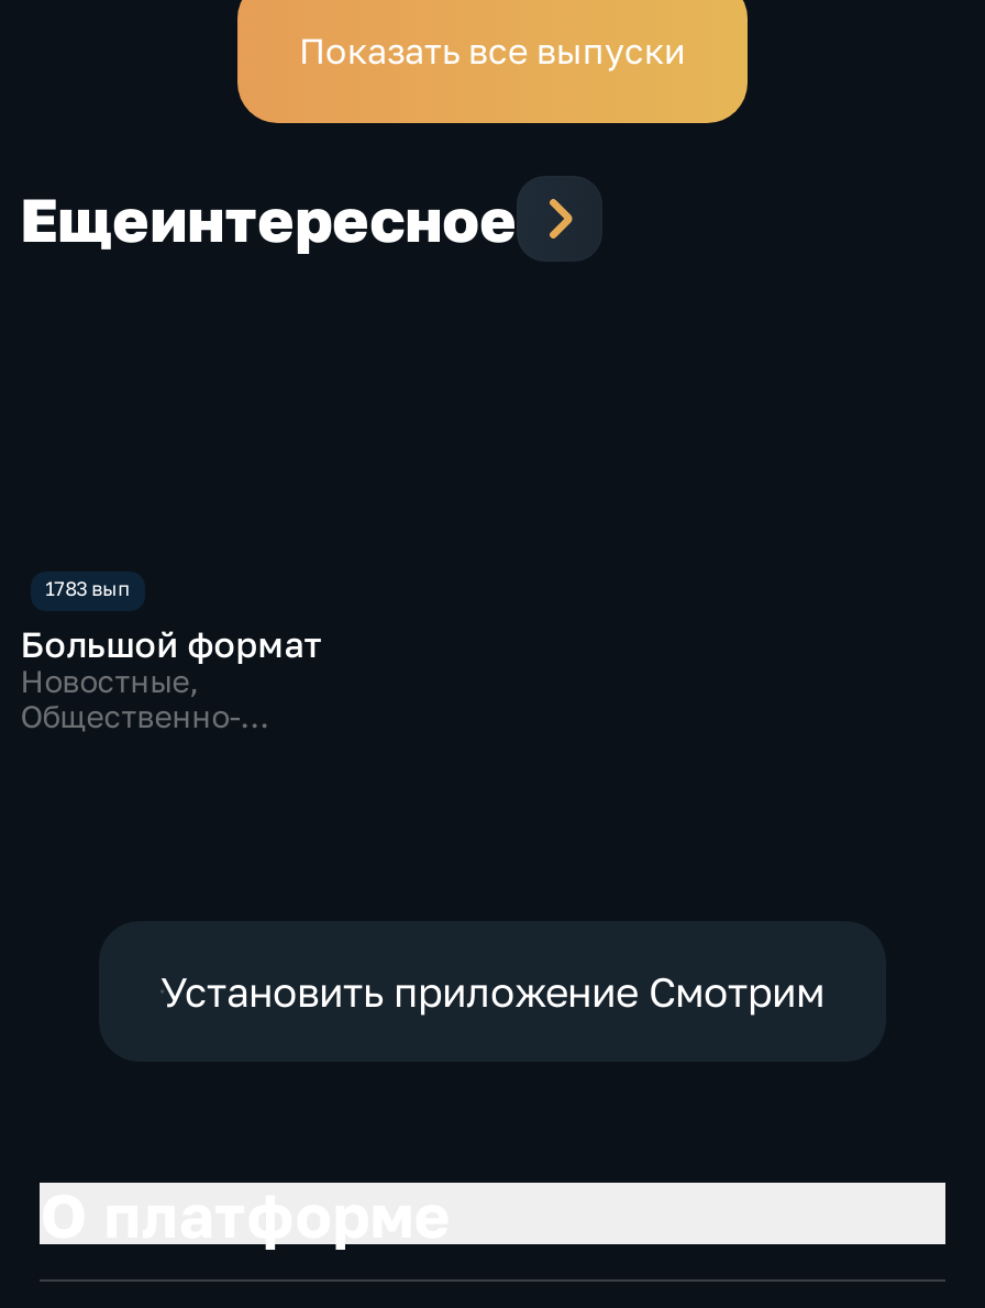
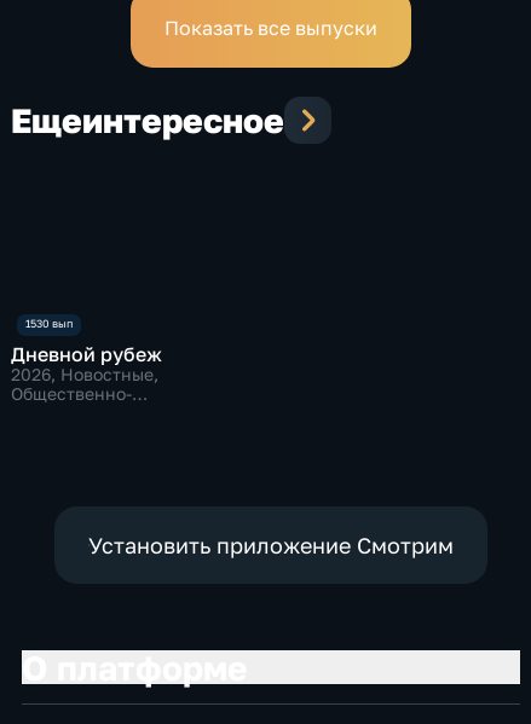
- Большой формат
- Новостные,
+ Дневной рубеж
+ 2026, Новостные,
